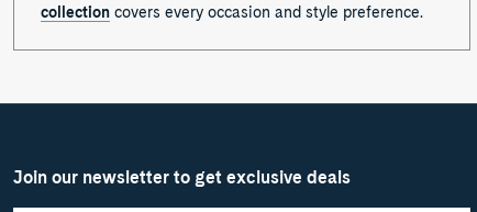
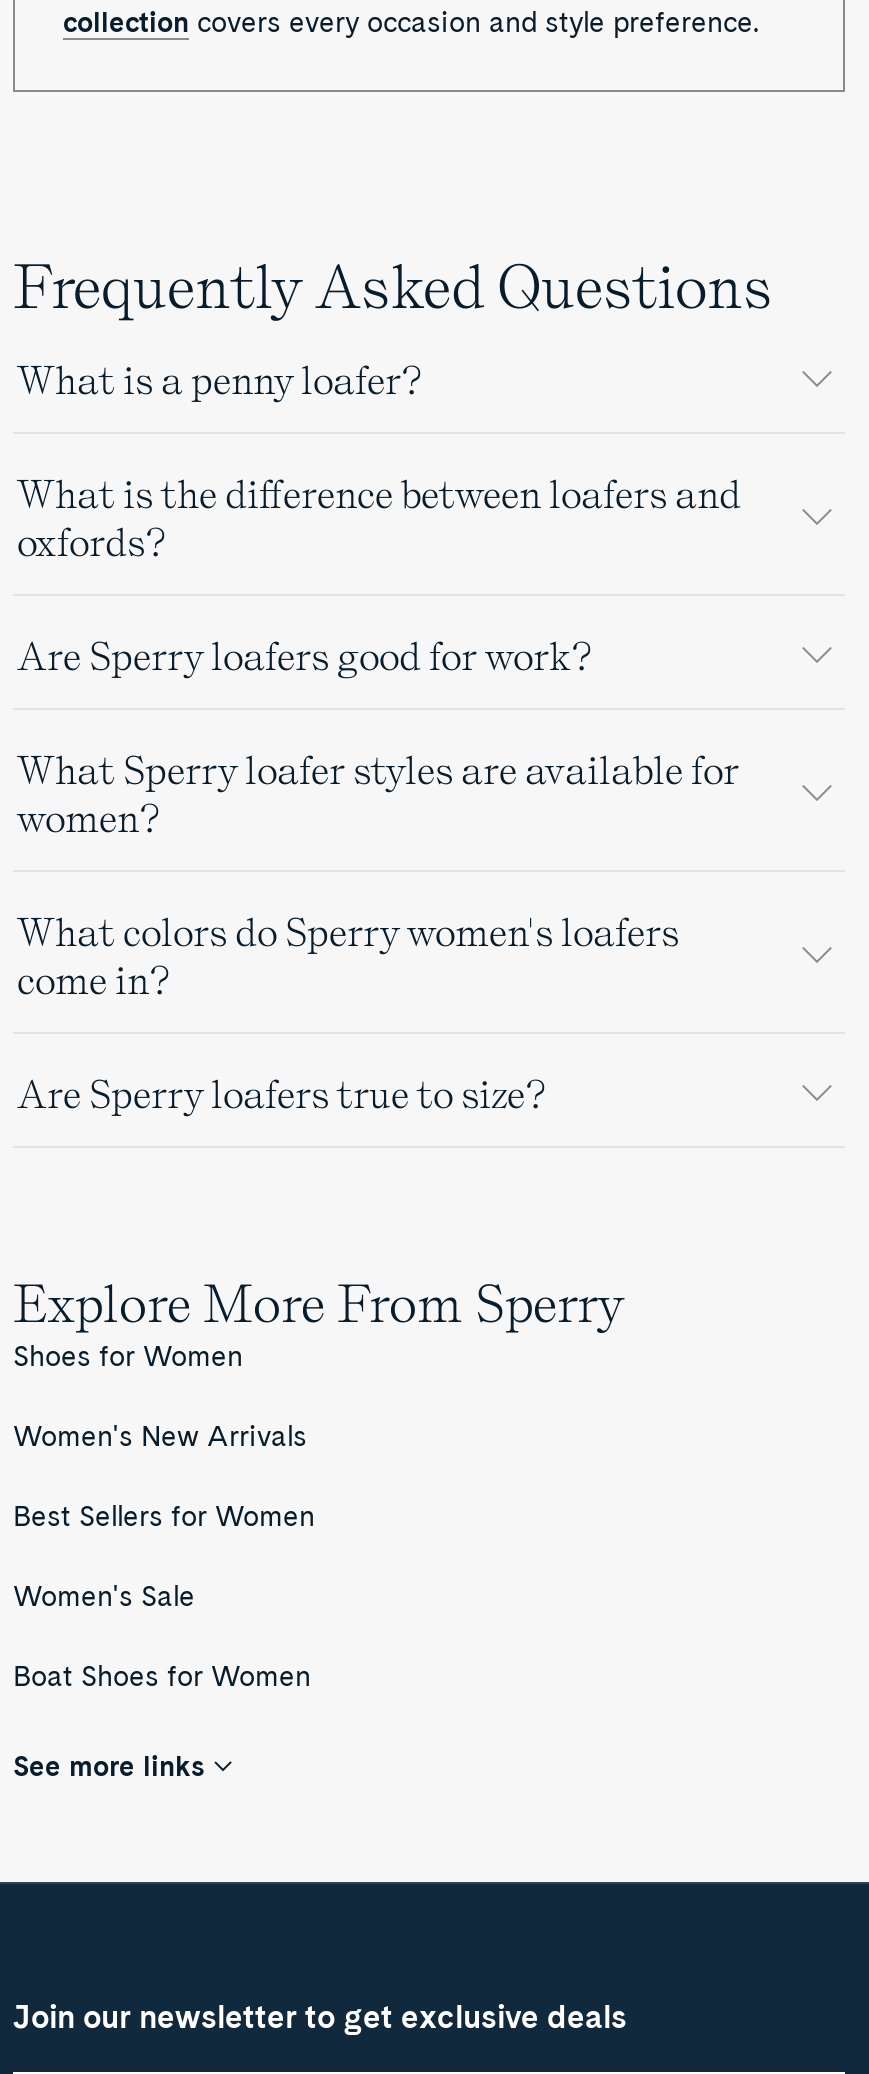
+ Frequently Asked Questions
+ What is a penny loafer?
+ What is the difference between loafers and
+ oxfords?
+ Are Sperry loafers good for work?
+ What Sperry loafer styles are available for
+ women?
+ What colors do Sperry women's loafers
+ come in?
+ Are Sperry loafers true to size?
+ Explore More From Sperry
+ Shoes for Women
+ Women's New Arrivals
+ Best Sellers for Women
+ Women's Sale
+ Boat Shoes for Women
+ See more links
